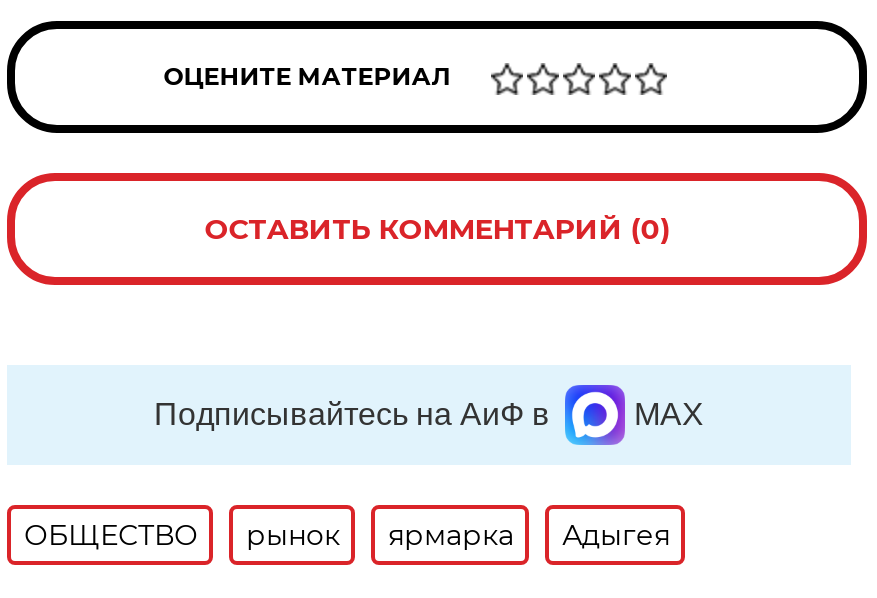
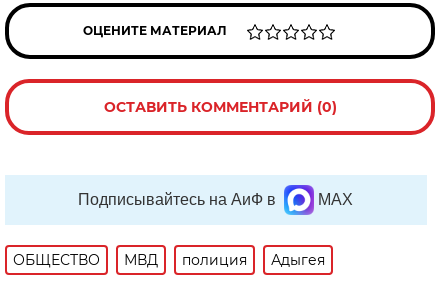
- рынок
- ярмарка
+ МВД
+ полиция
